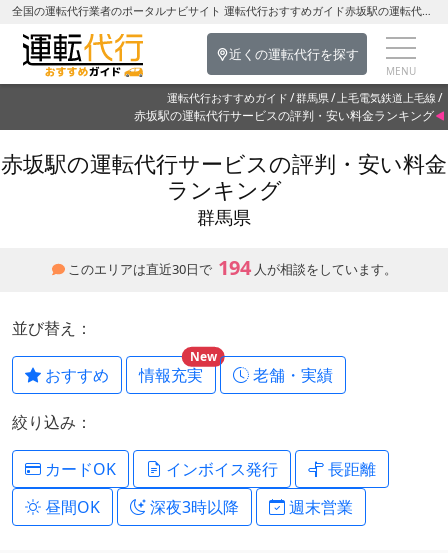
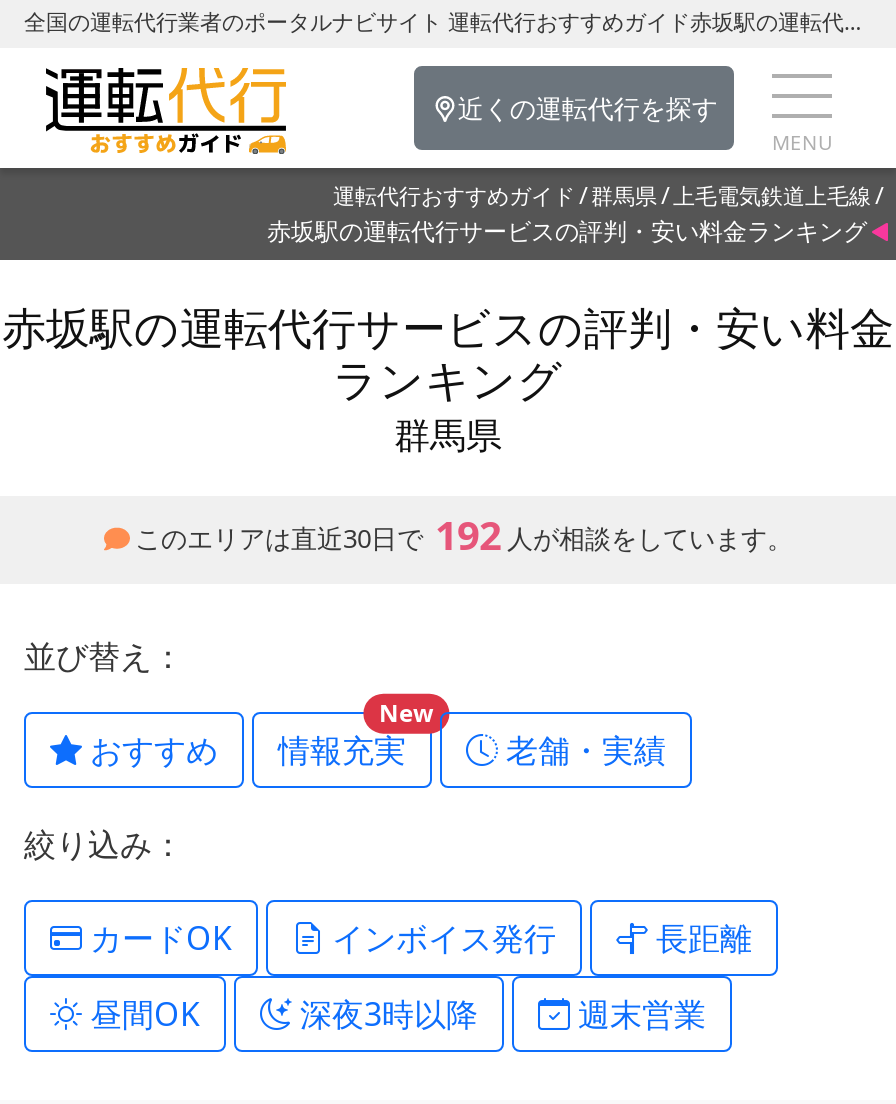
- このエリアは直近30日で 194 人が相談をしています。
+ このエリアは直近30日で 192 人が相談をしています。
